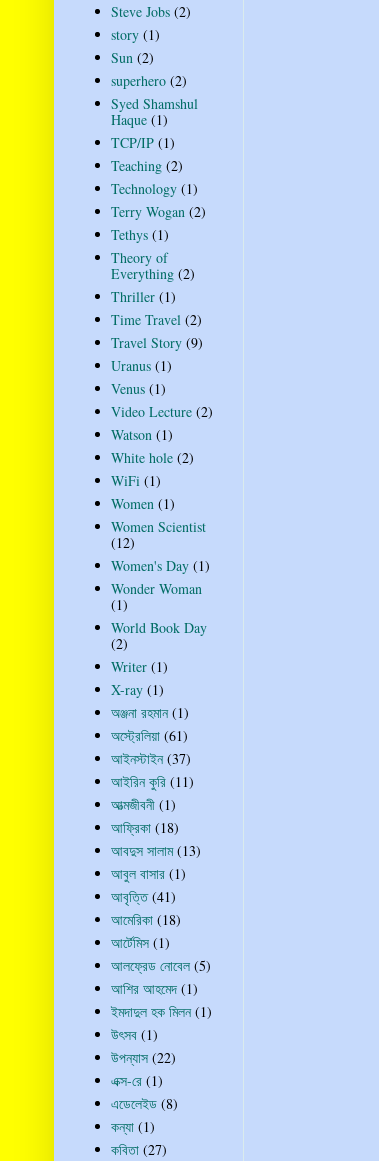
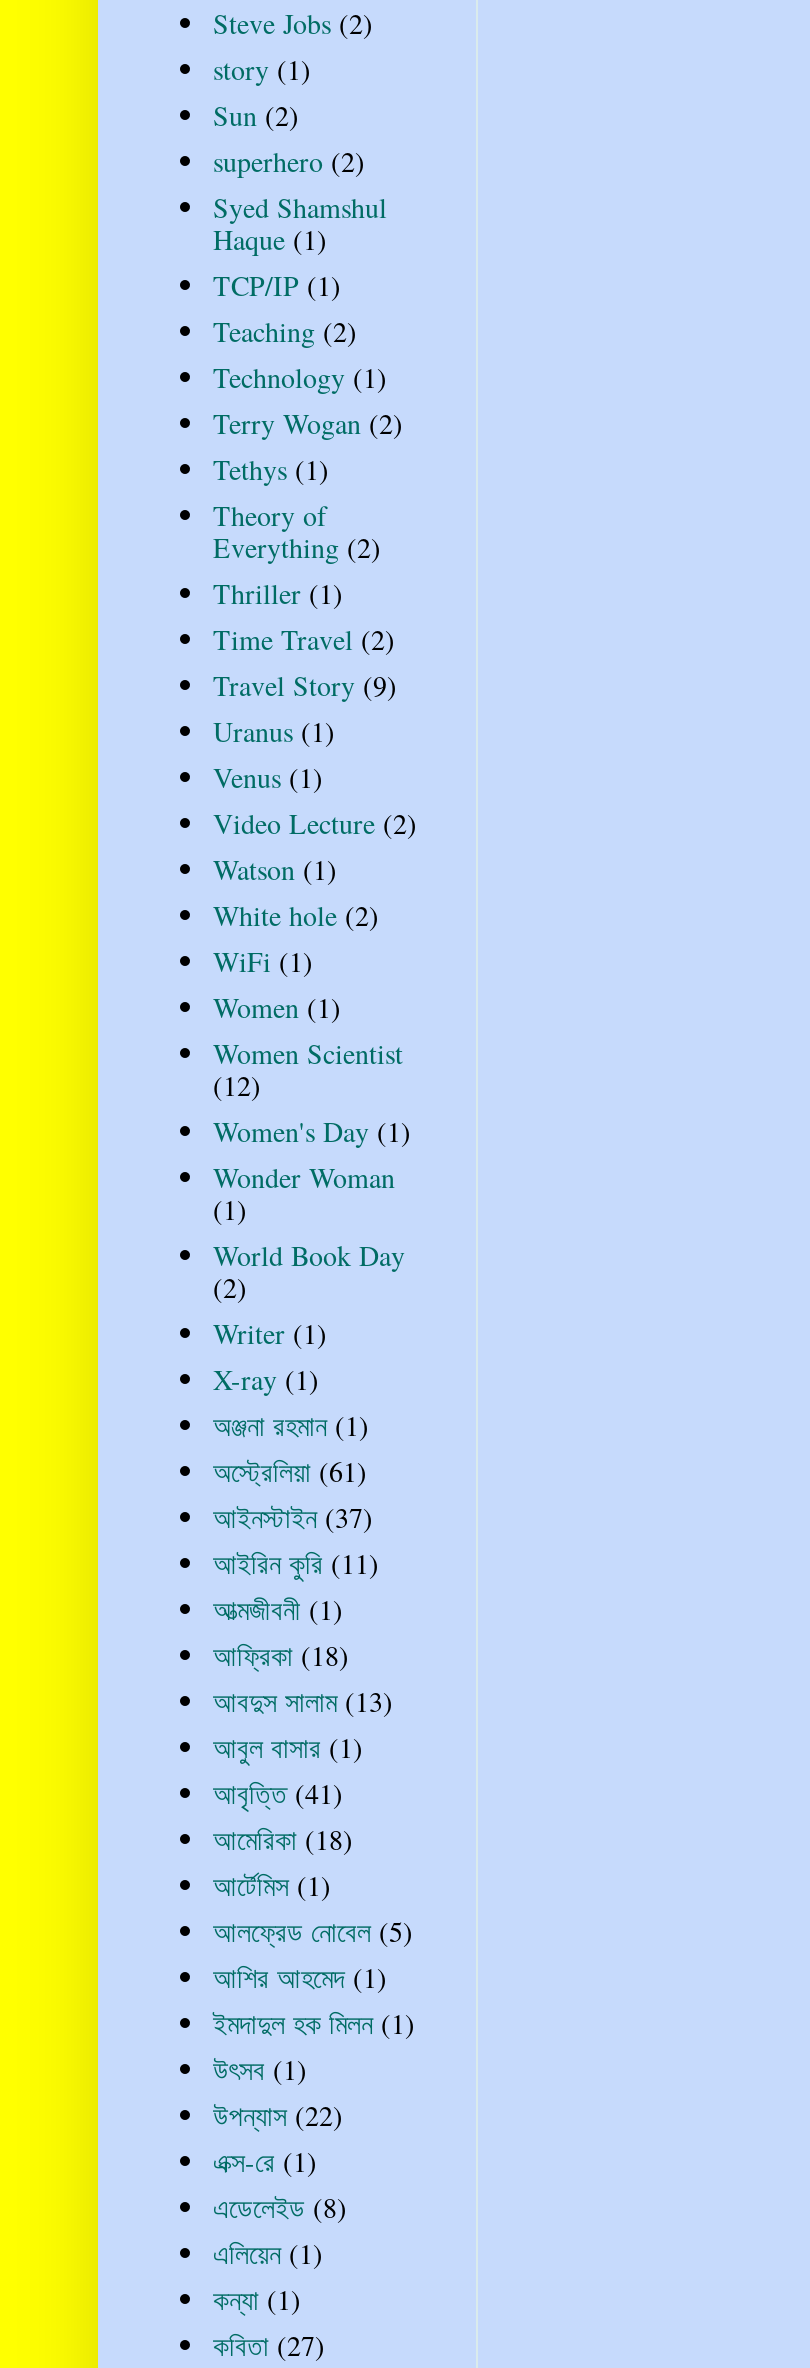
+ এলিয়েন (1)
